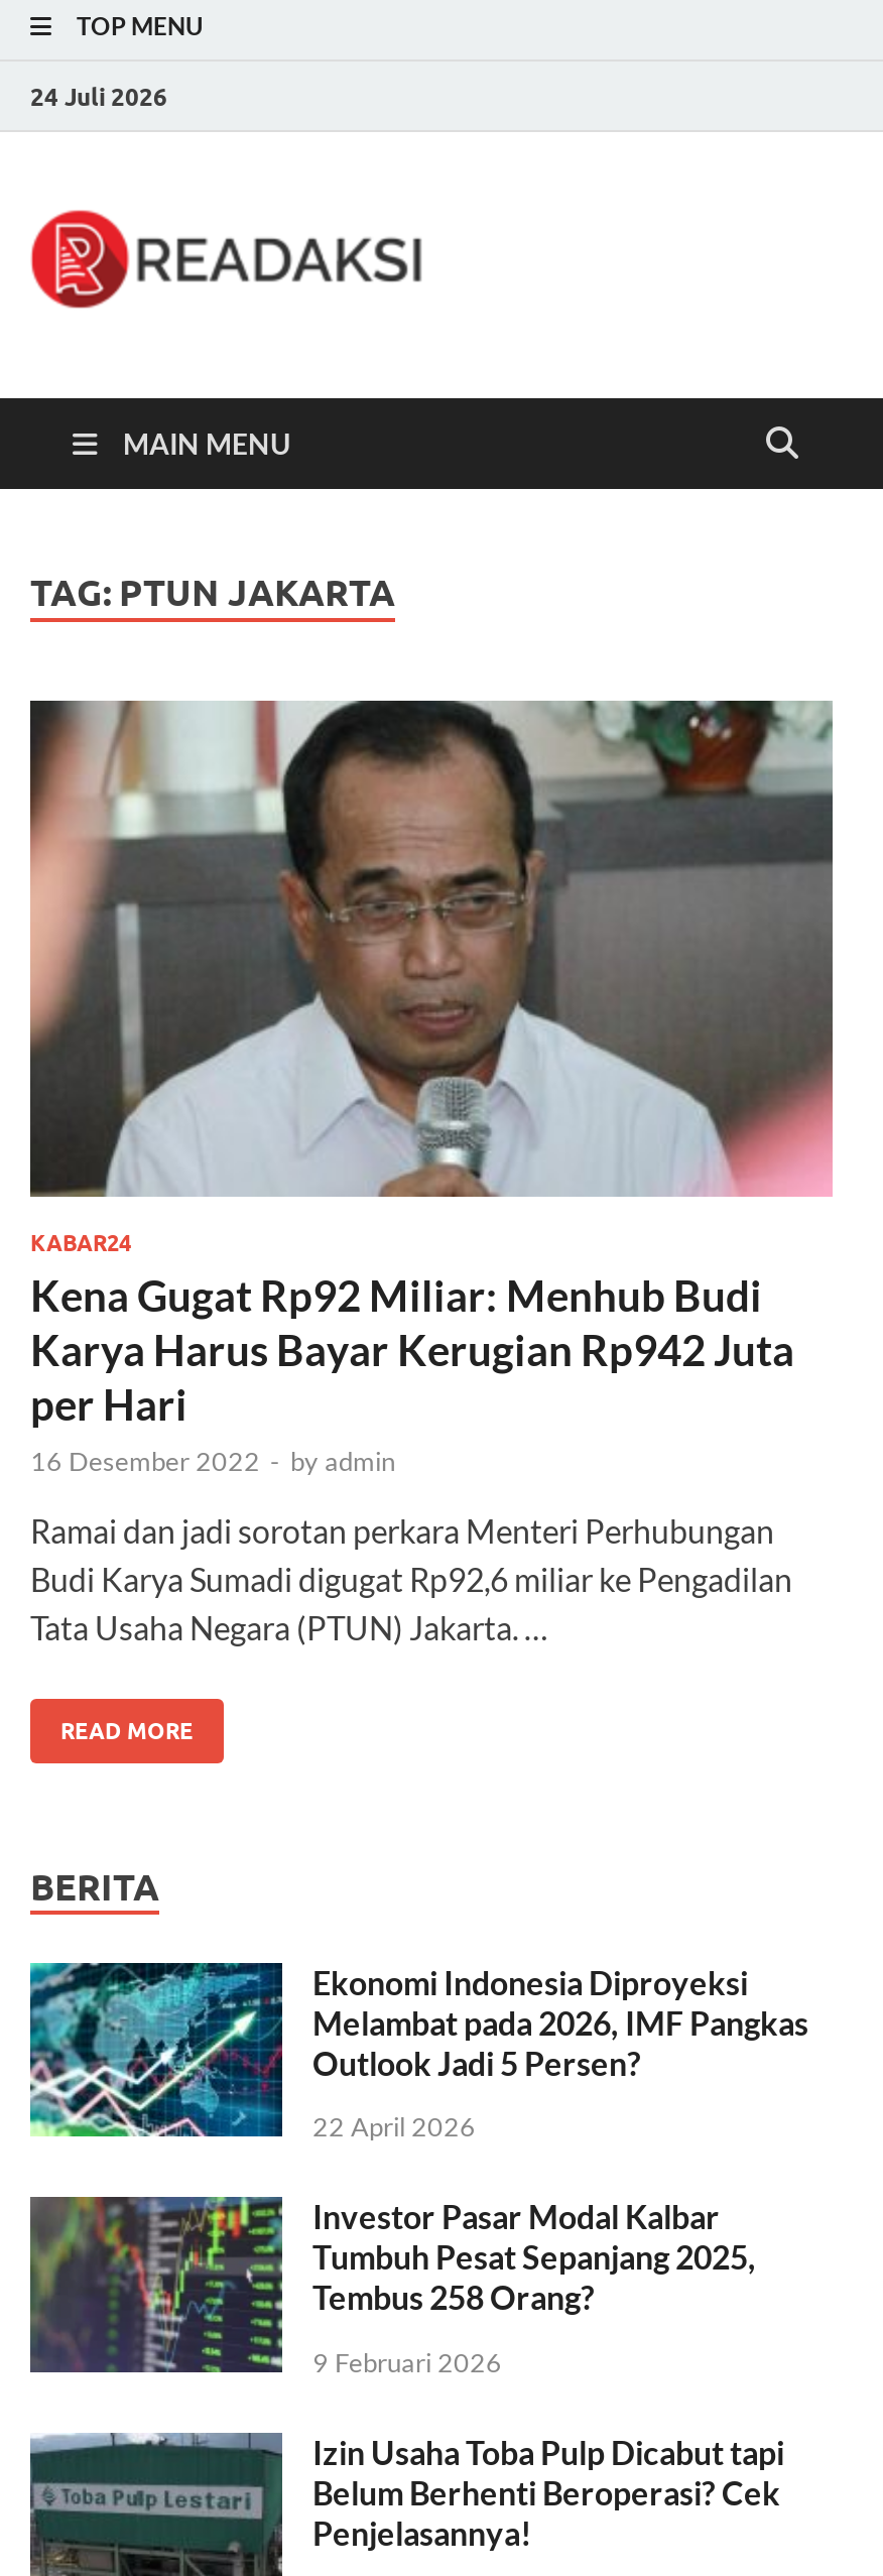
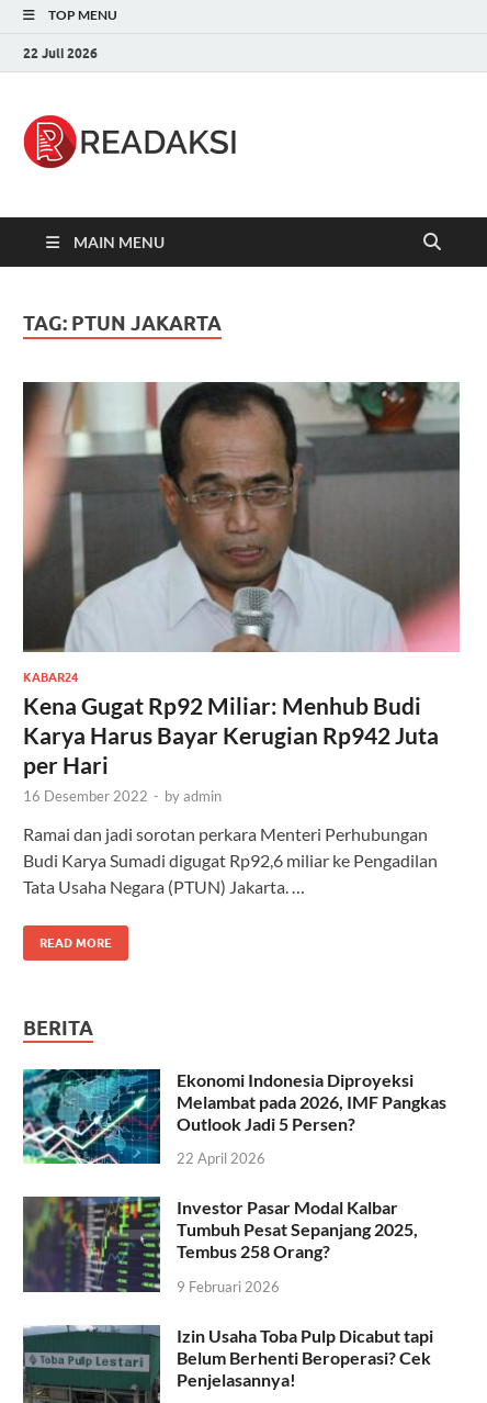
- 24 Juli 2026
+ 22 Juli 2026
